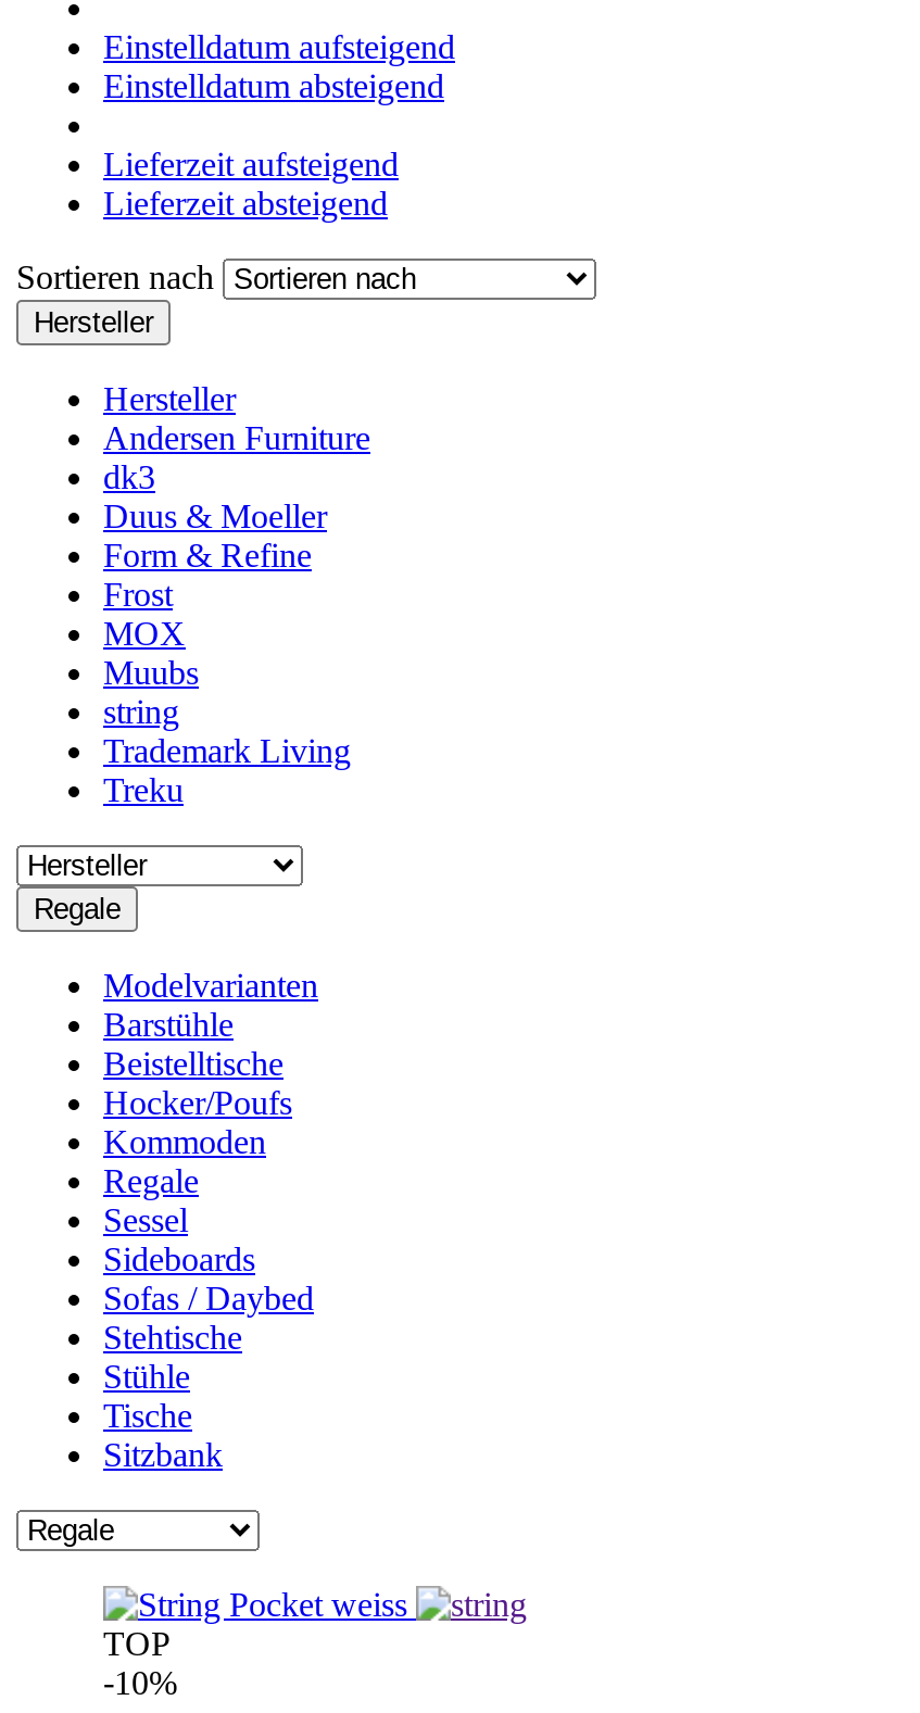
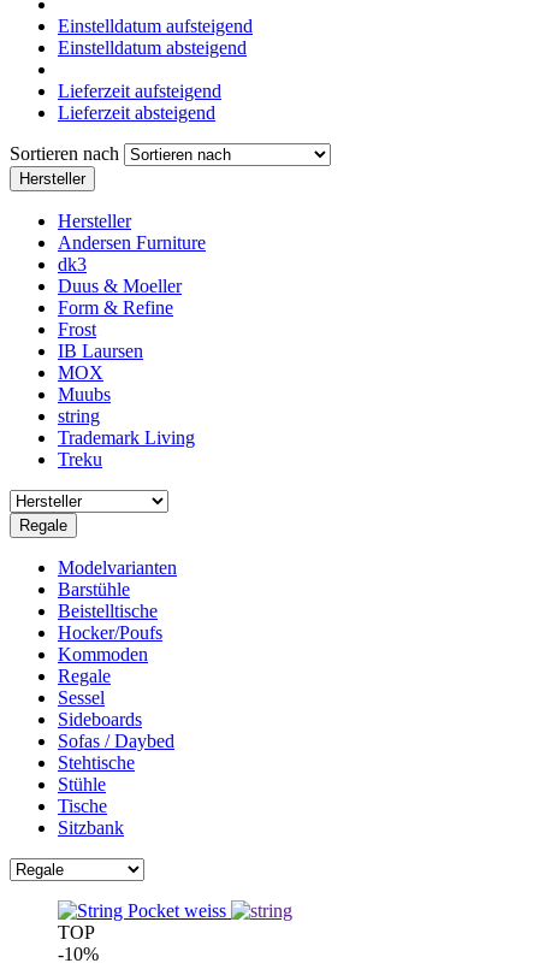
+ IB Laursen
